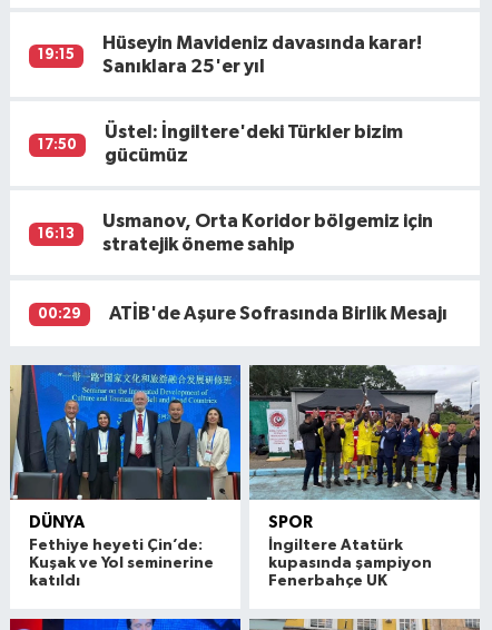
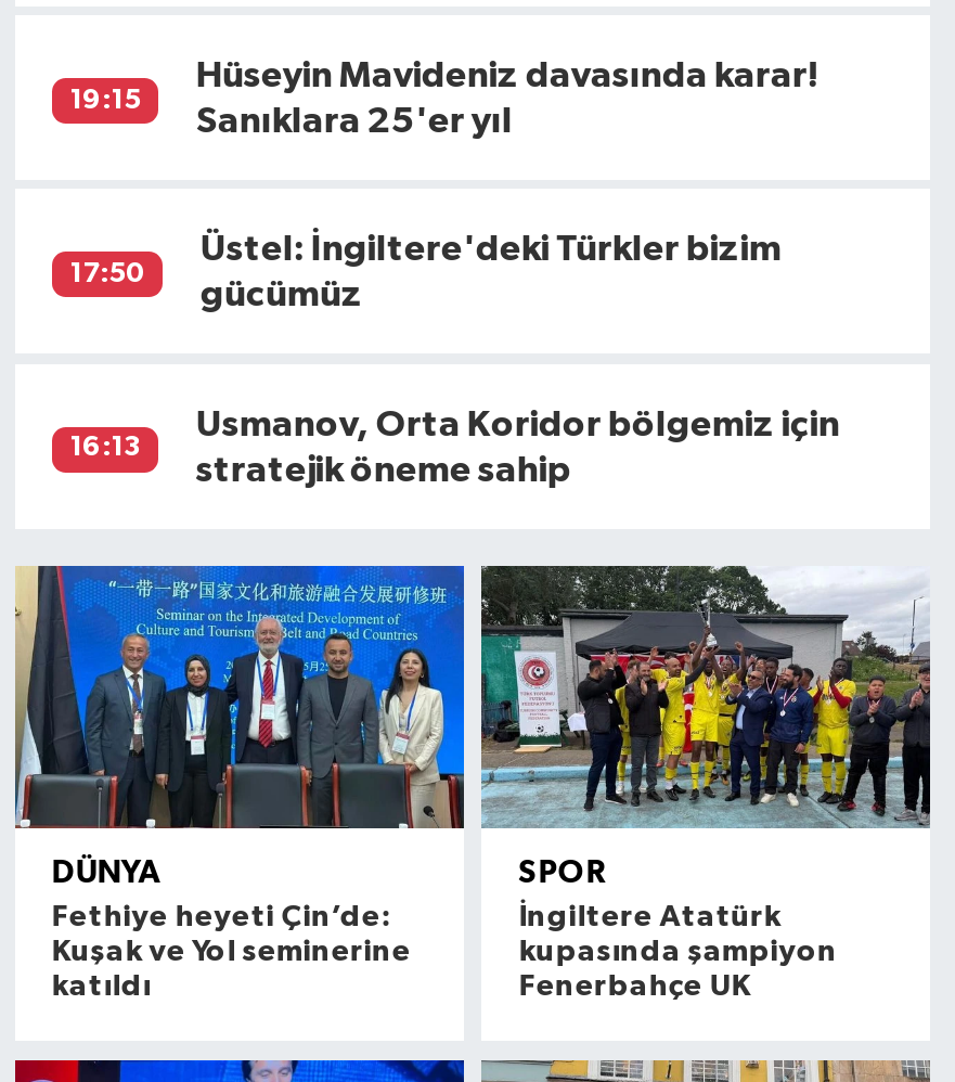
- 00:29
- ATİB'de Aşure Sofrasında Birlik Mesajı
